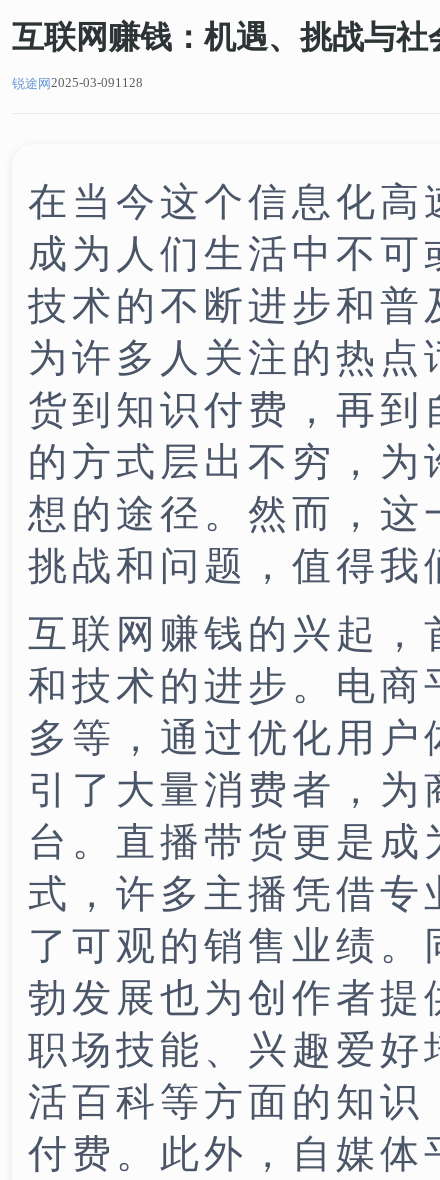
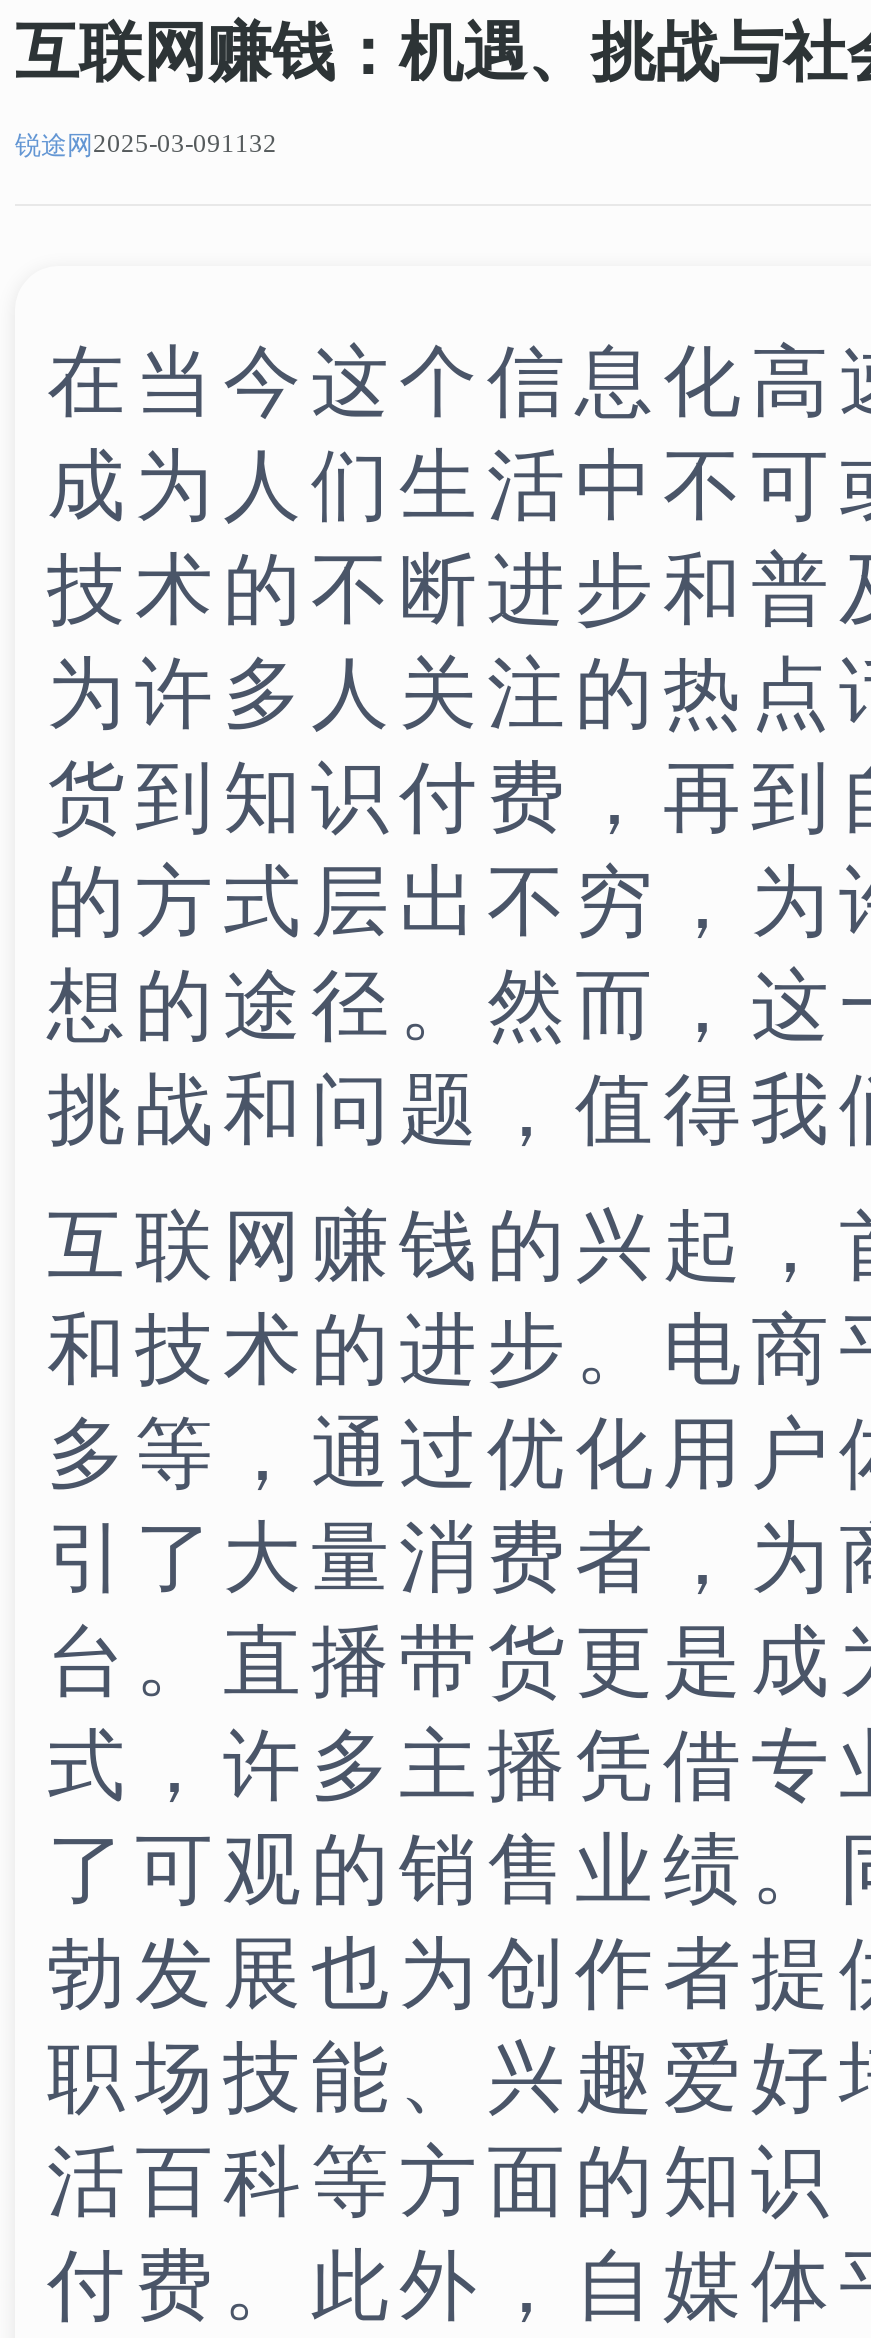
- 锐途网2025-03-091128
+ 锐途网2025-03-091132
